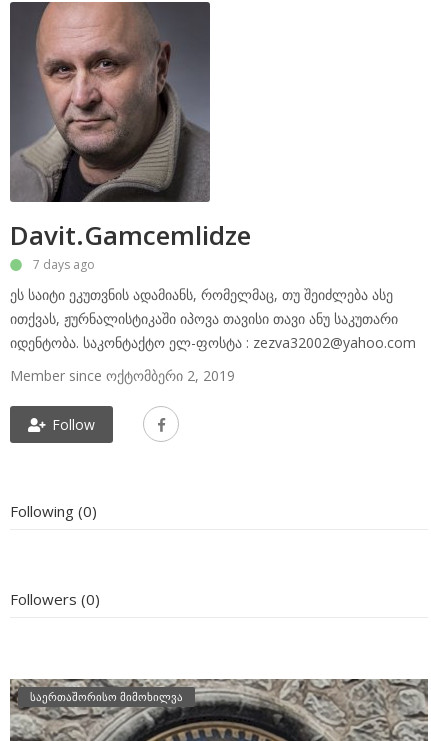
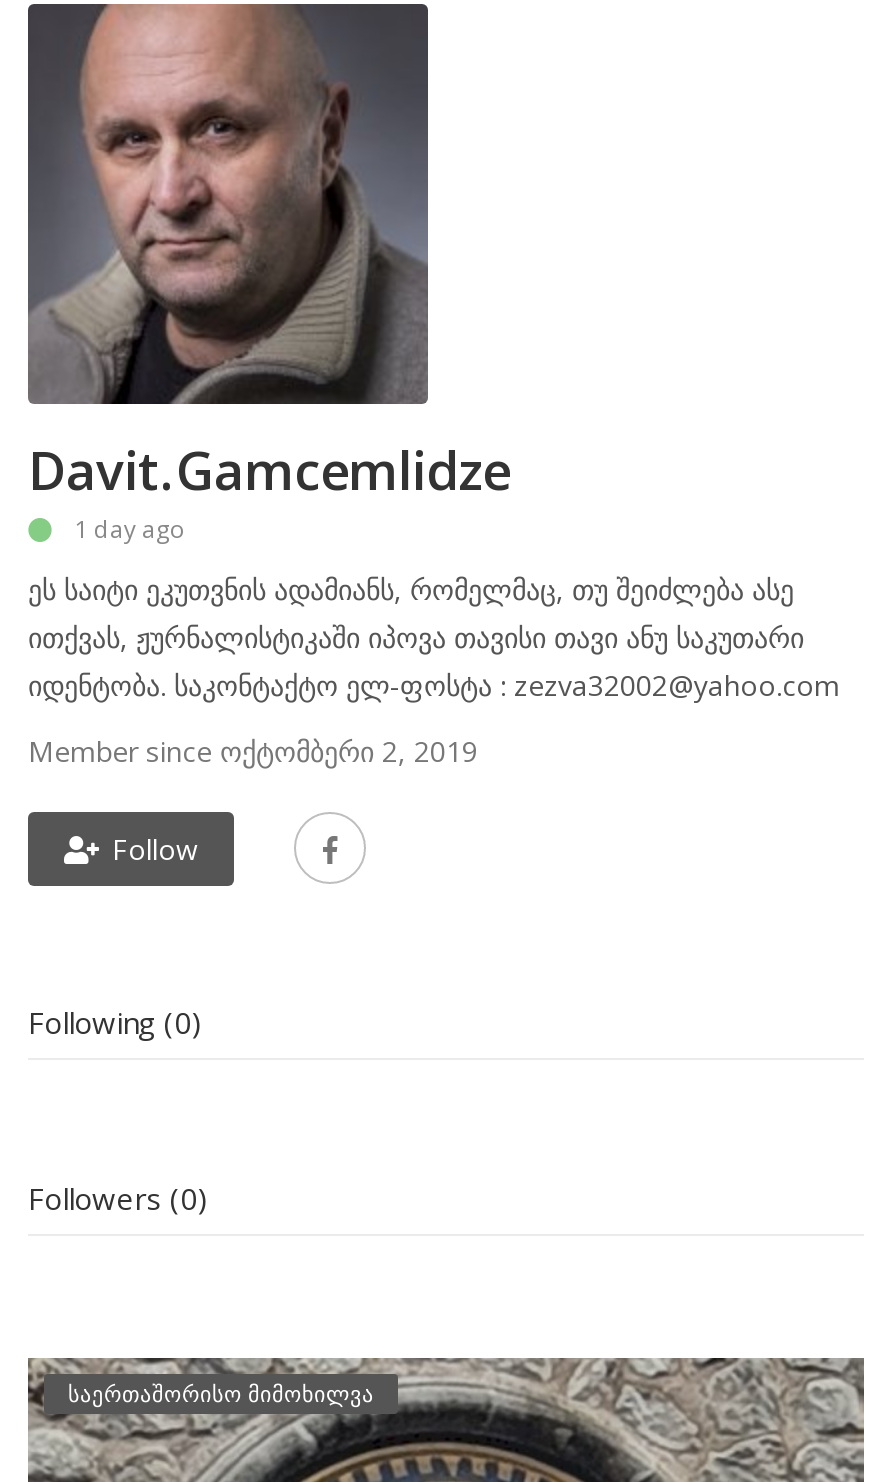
- 7 days ago
+ 1 day ago
